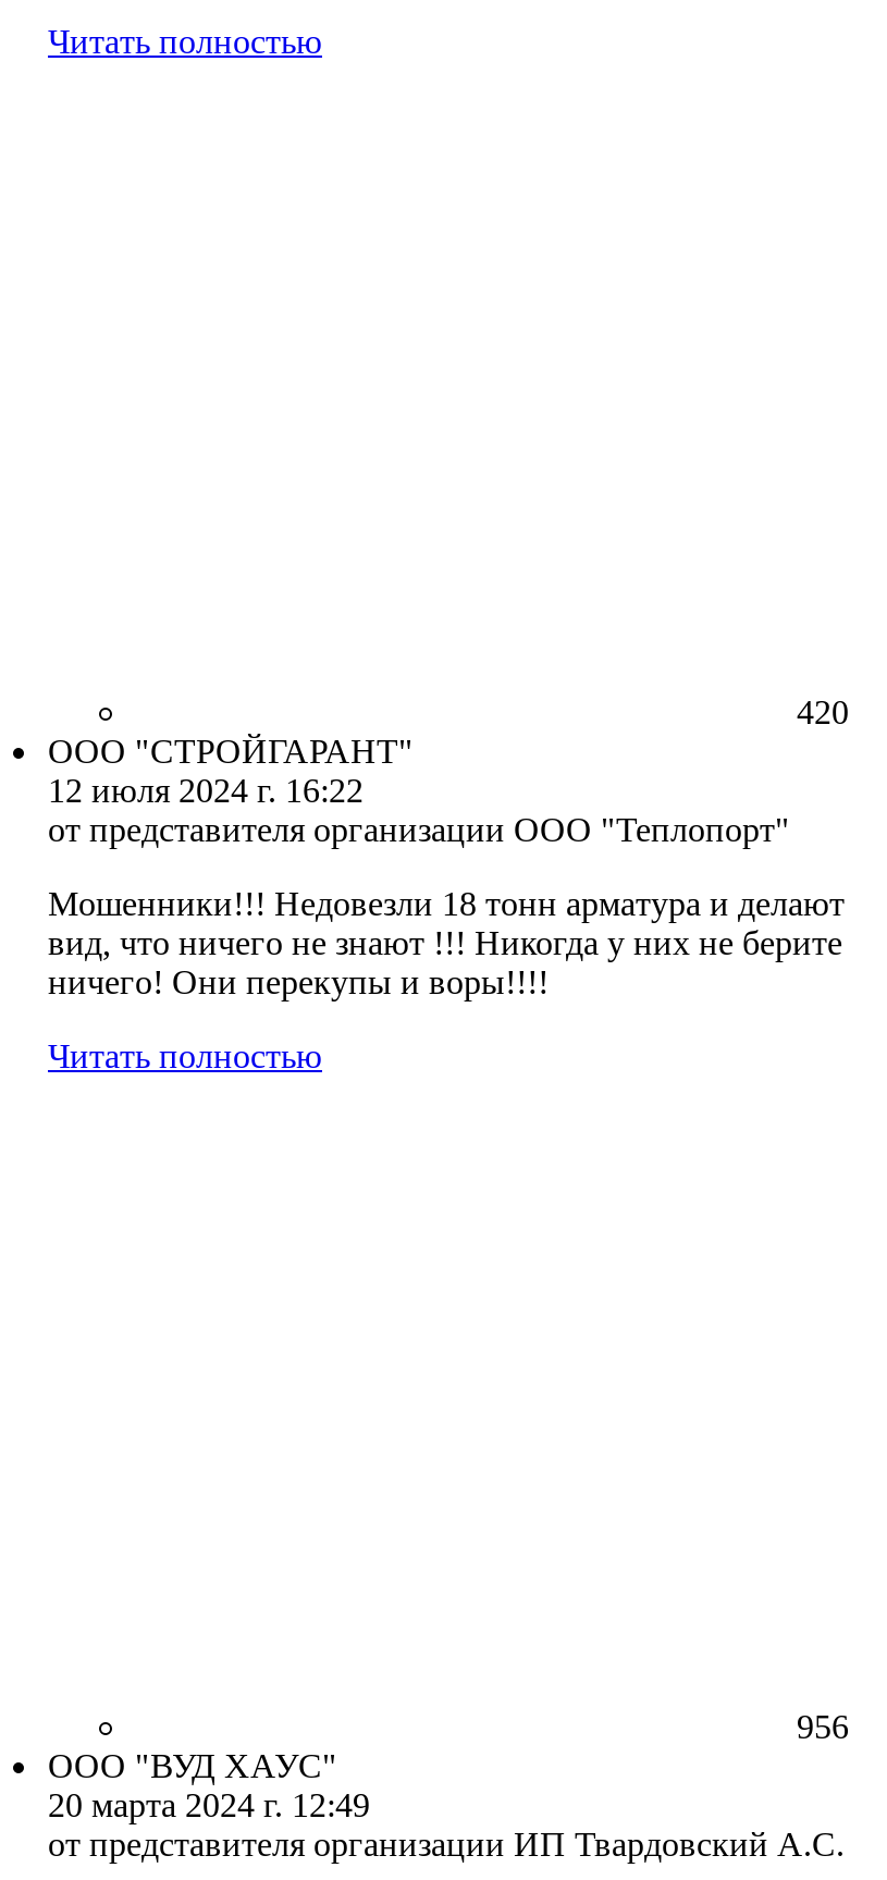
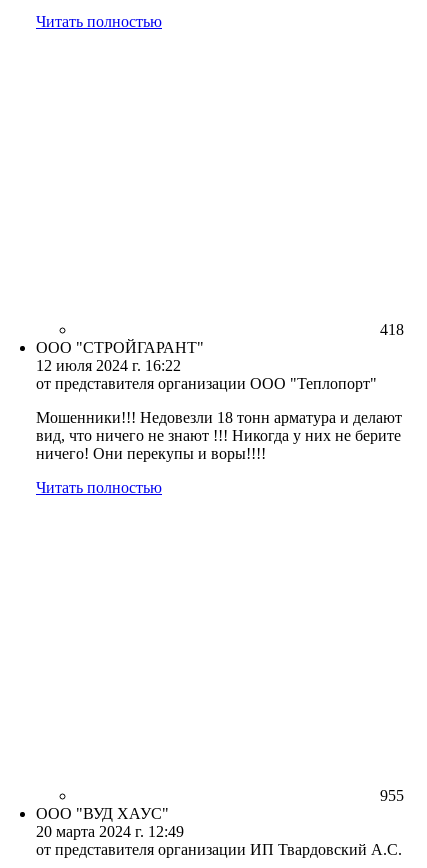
- 420
+ 418

- 956
+ 955
